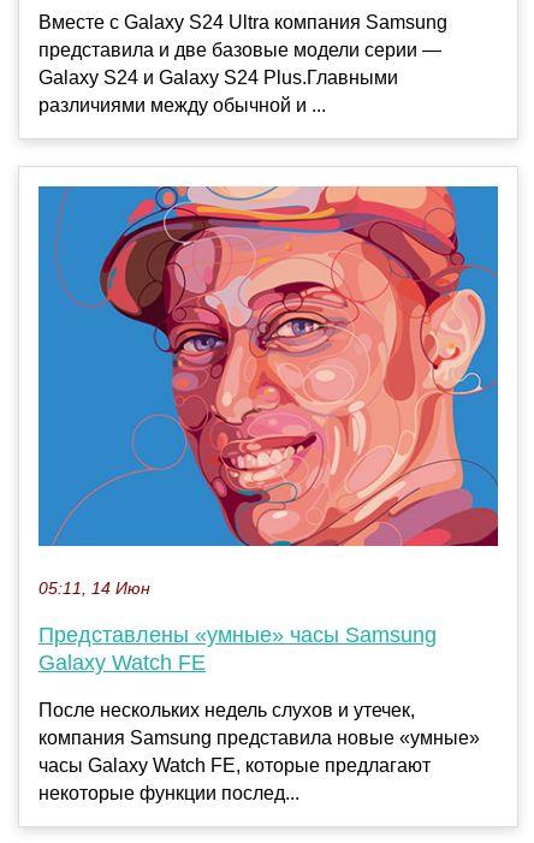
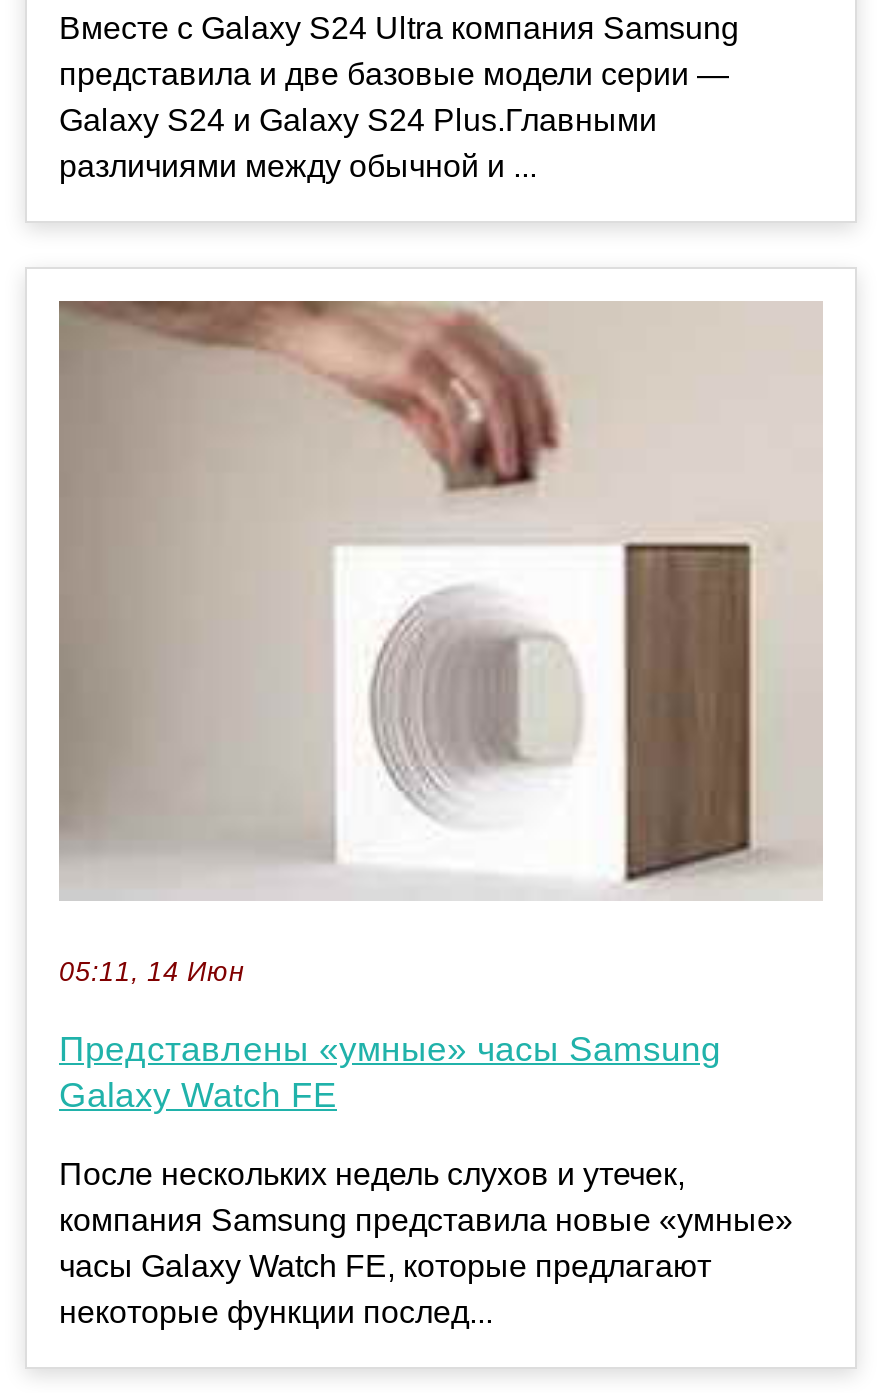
- [image]
+ [image]
